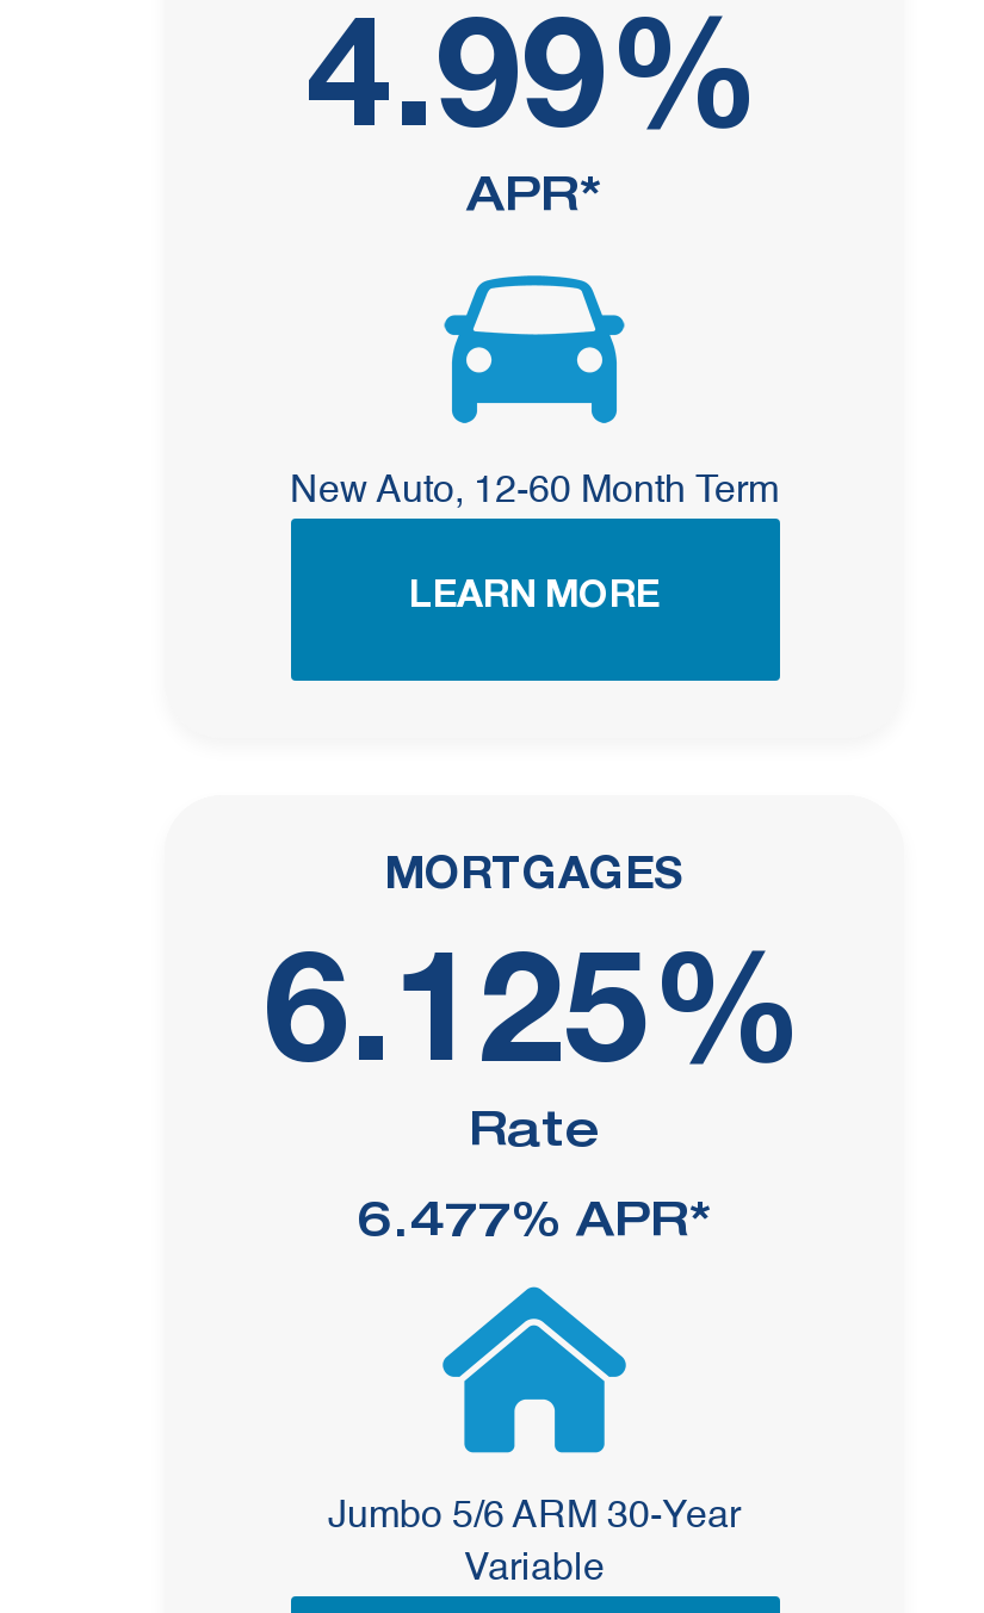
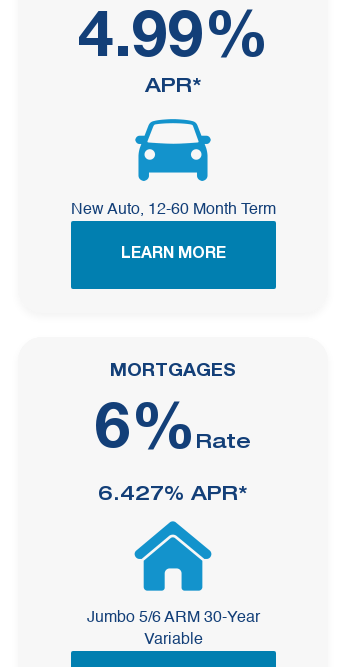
- 6.125%
- Rate
- 6.477% APR*
+ 6%Rate
+ 6.427% APR*
